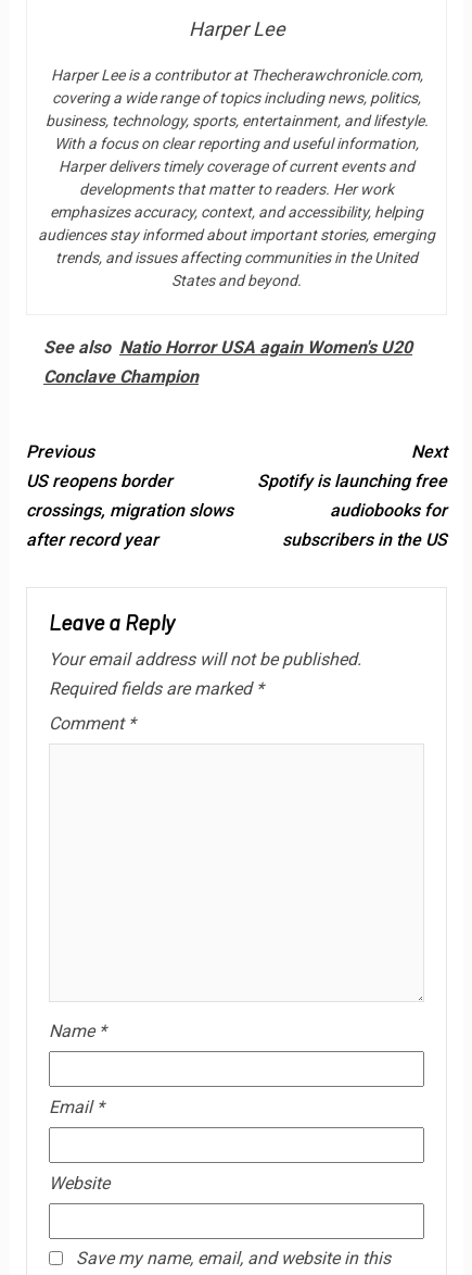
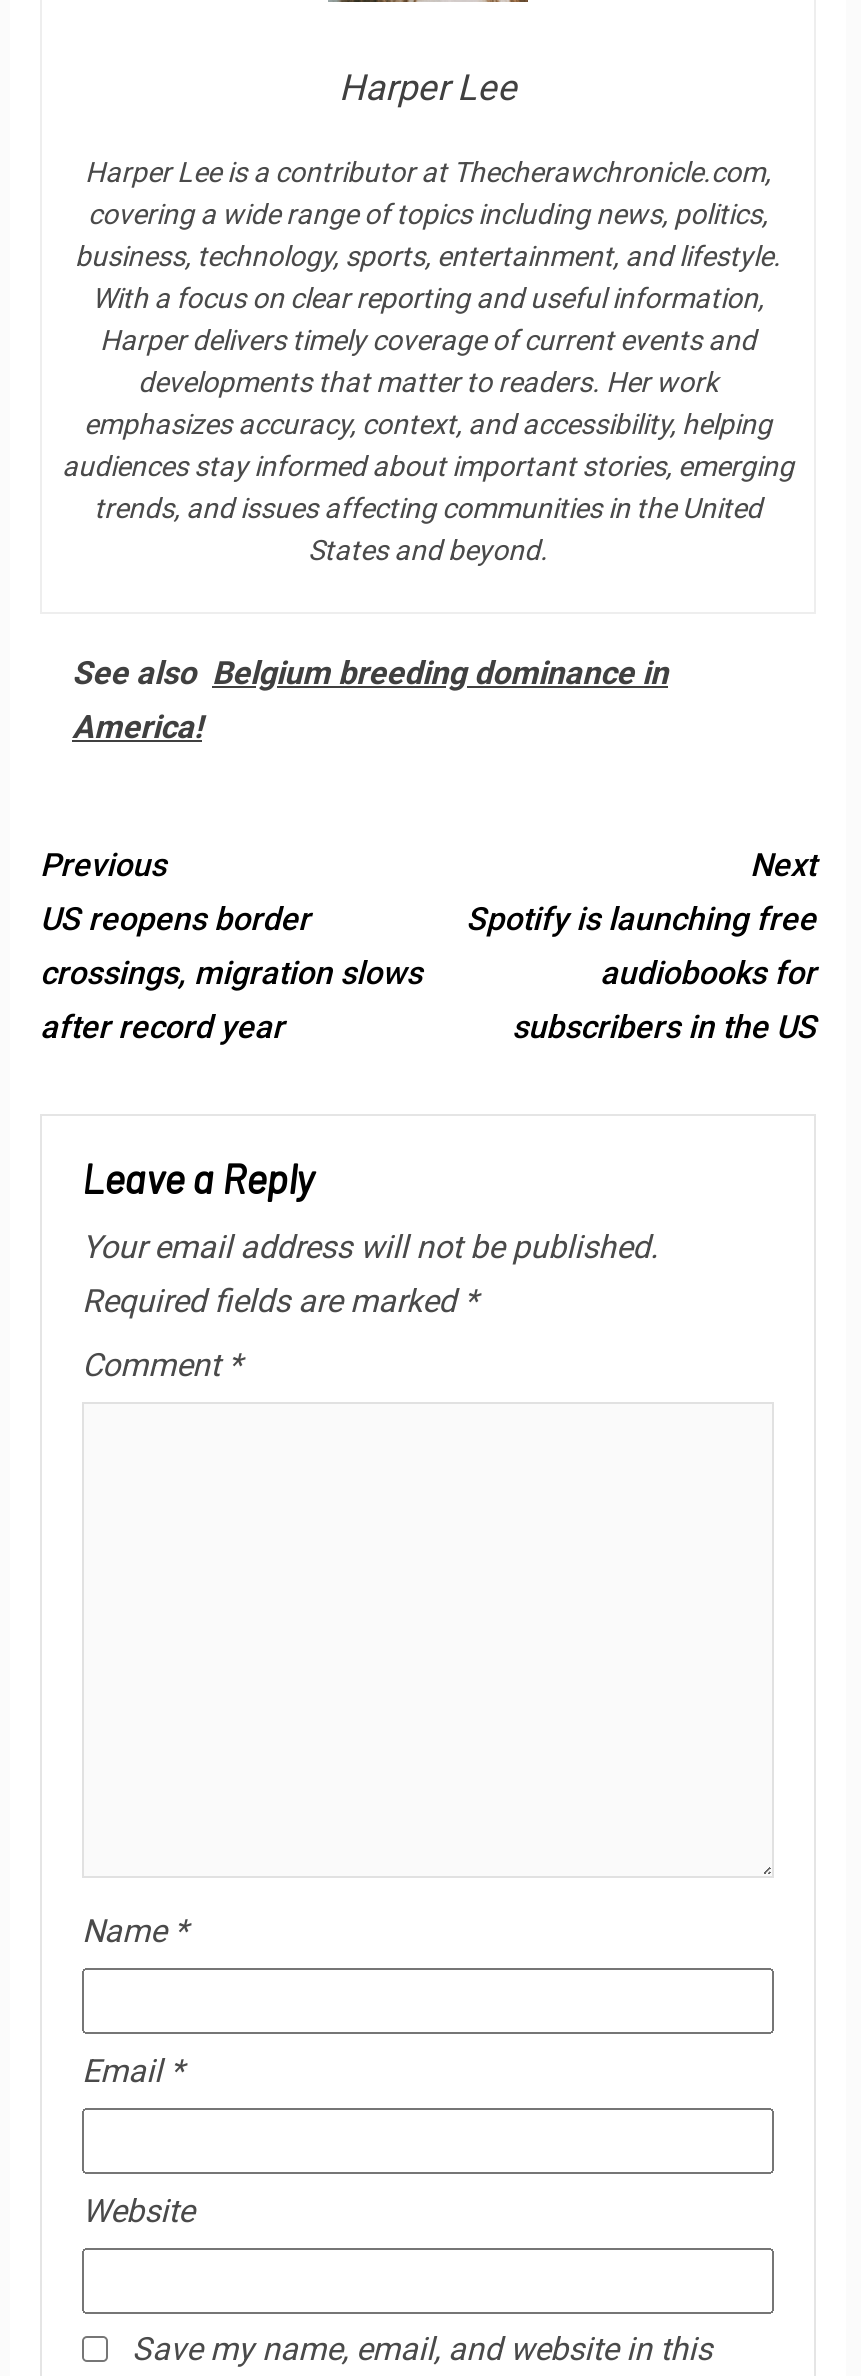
- See also Natio Horror USA again Women's U20
- Conclave Champion
+ See also Belgium breeding dominance in
+ America!
